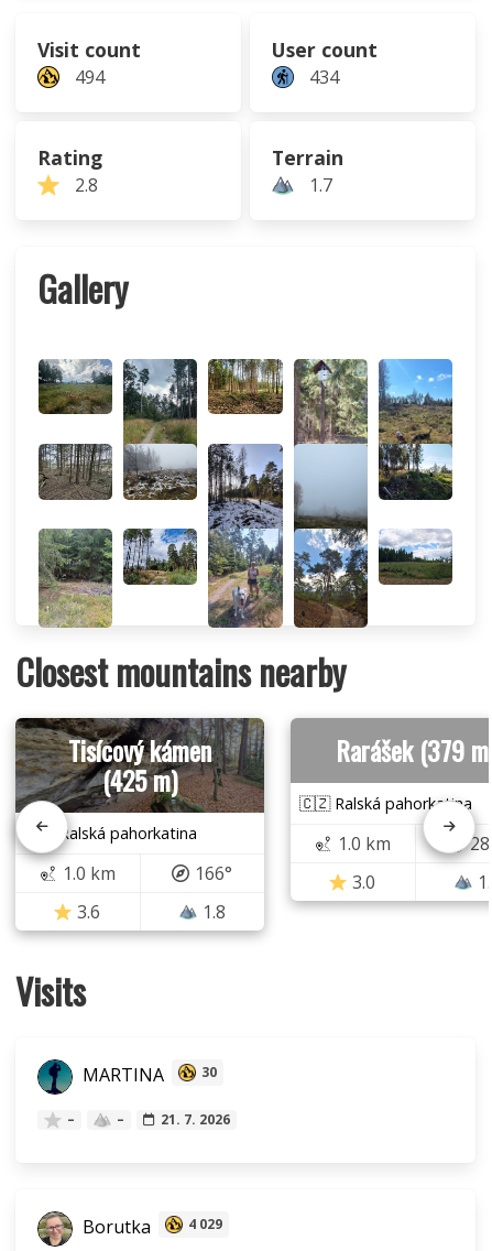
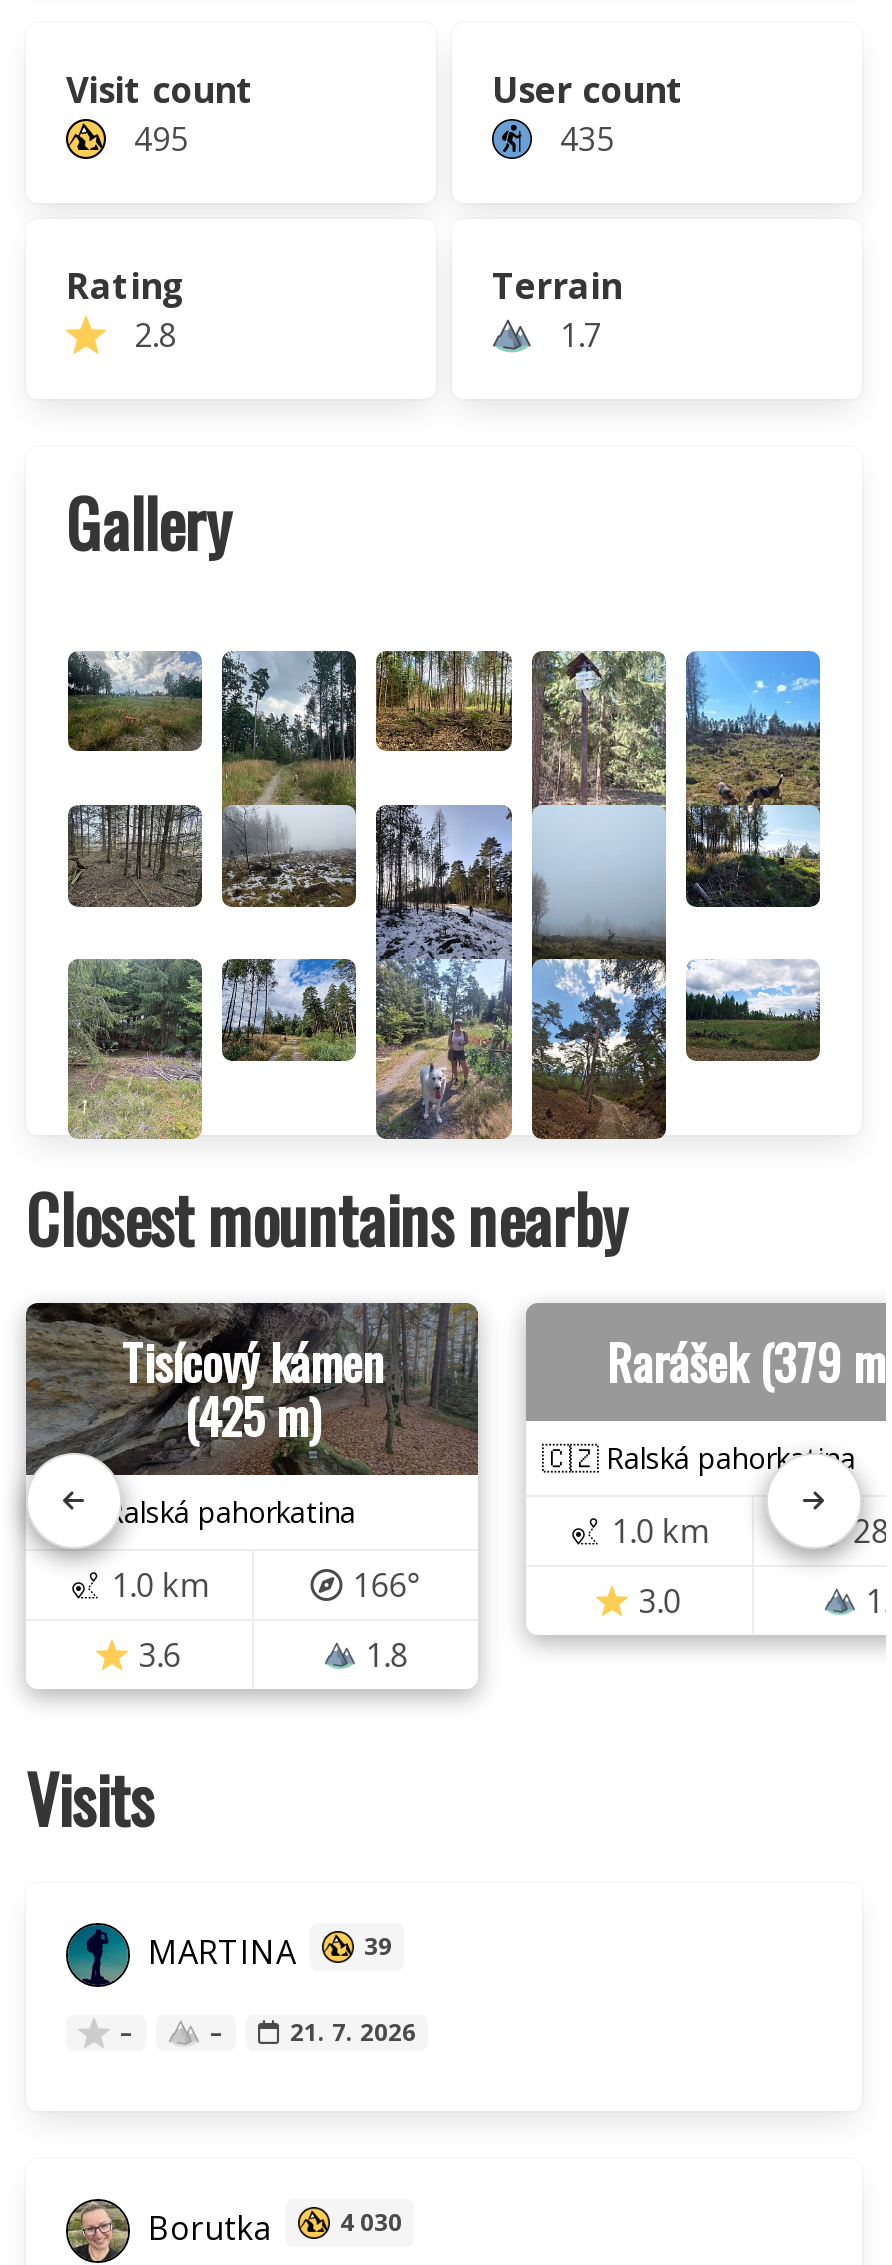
- 494
+ 495

- 434
+ 435

- MARTINA 30
+ MARTINA 39

- Borutka 4 029
+ Borutka 4 030
